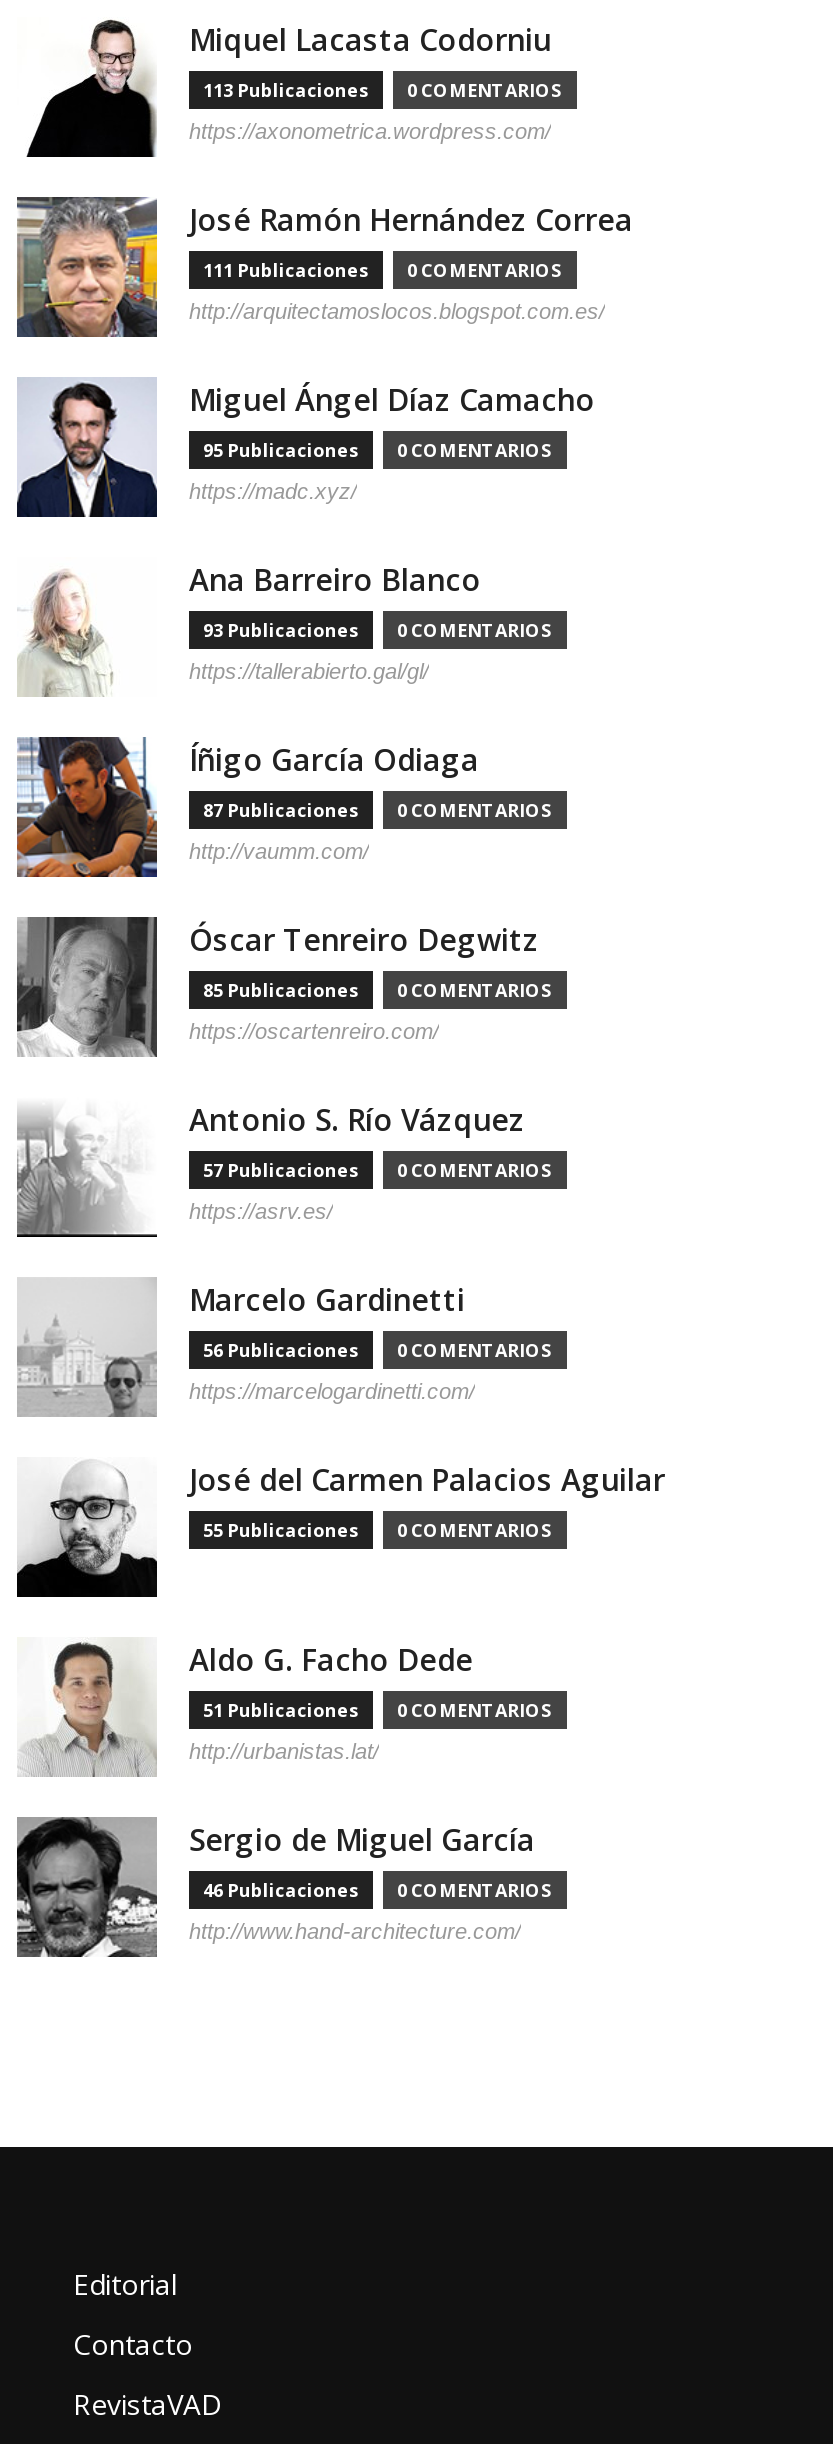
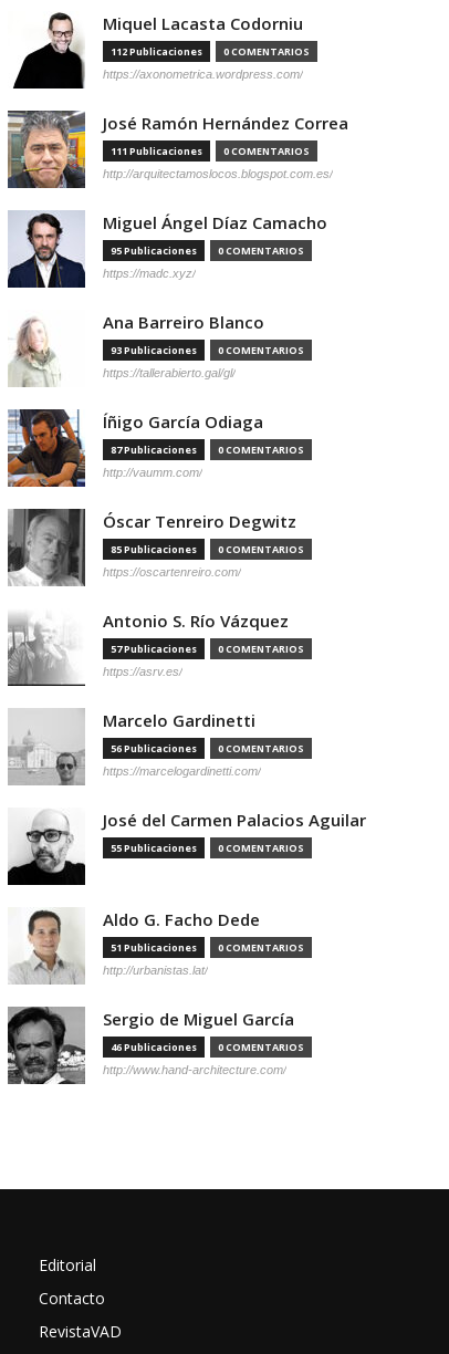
- 113 Publicaciones
+ 112 Publicaciones
